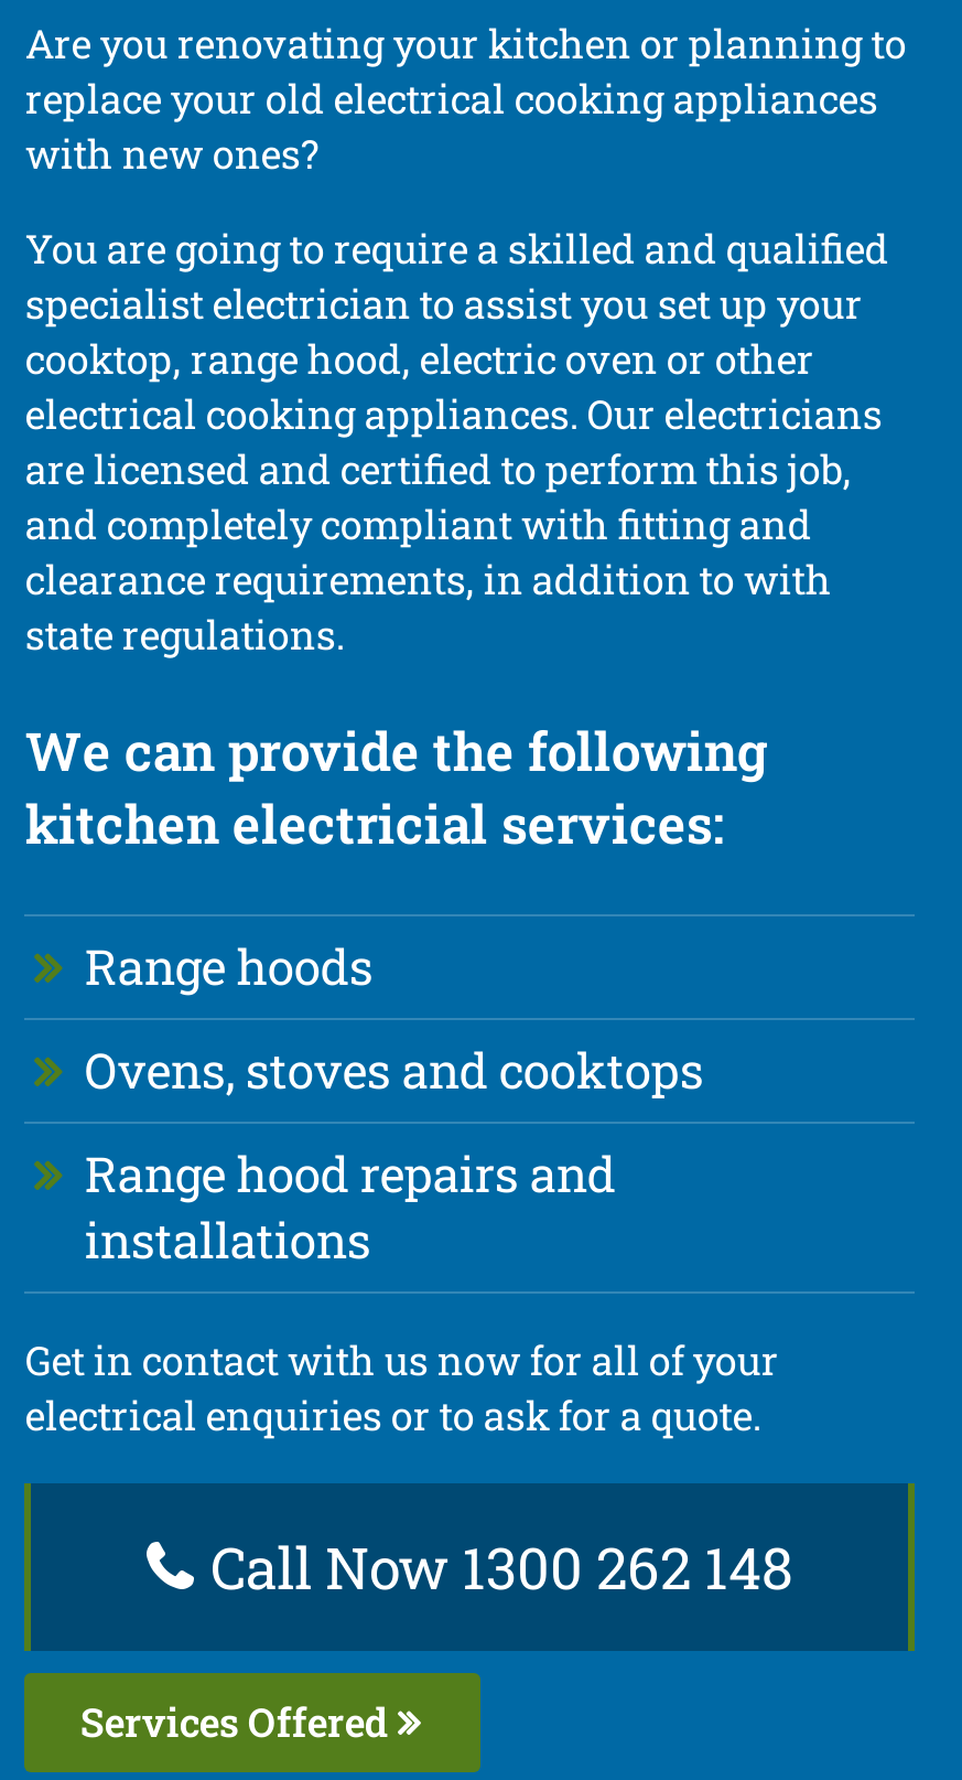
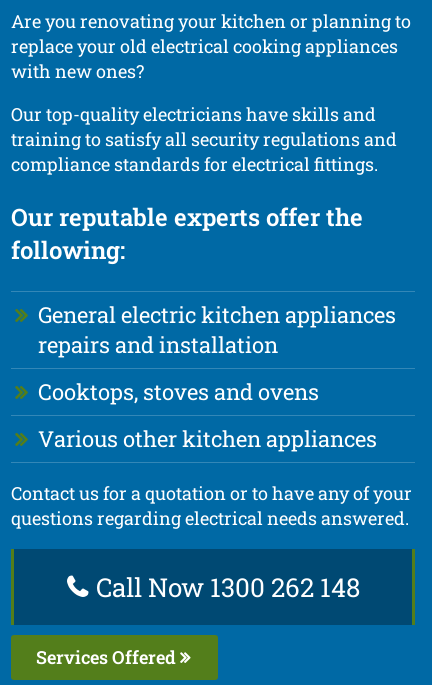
- You are going to require a skilled and qualified
- specialist electrician to assist you set up your
- cooktop, range hood, electric oven or other
- electrical cooking appliances. Our electricians
- are licensed and certified to perform this job,
- and completely compliant with fitting and
- clearance requirements, in addition to with
- state regulations.
+ Our top-quality electricians have skills and
+ training to satisfy all security regulations and
+ compliance standards for electrical fittings.

- We can provide the following
- kitchen electricial services:
+ Our reputable experts offer the
+ following:

- Range hoods
+ General electric kitchen appliances
+ repairs and installation

- Ovens, stoves and cooktops
+ Cooktops, stoves and ovens

- Range hood repairs and
- installations
+ Various other kitchen appliances

- Get in contact with us now for all of your
- electrical enquiries or to ask for a quote.
+ Contact us for a quotation or to have any of your
+ questions regarding electrical needs answered.
